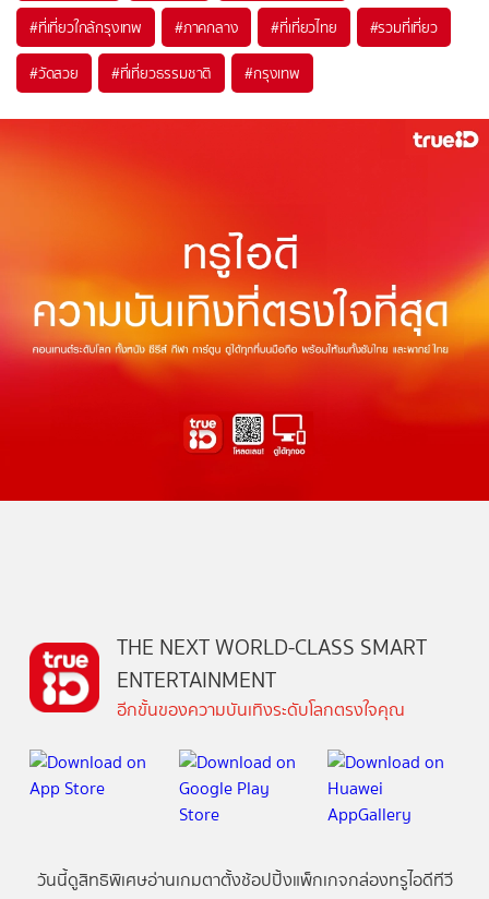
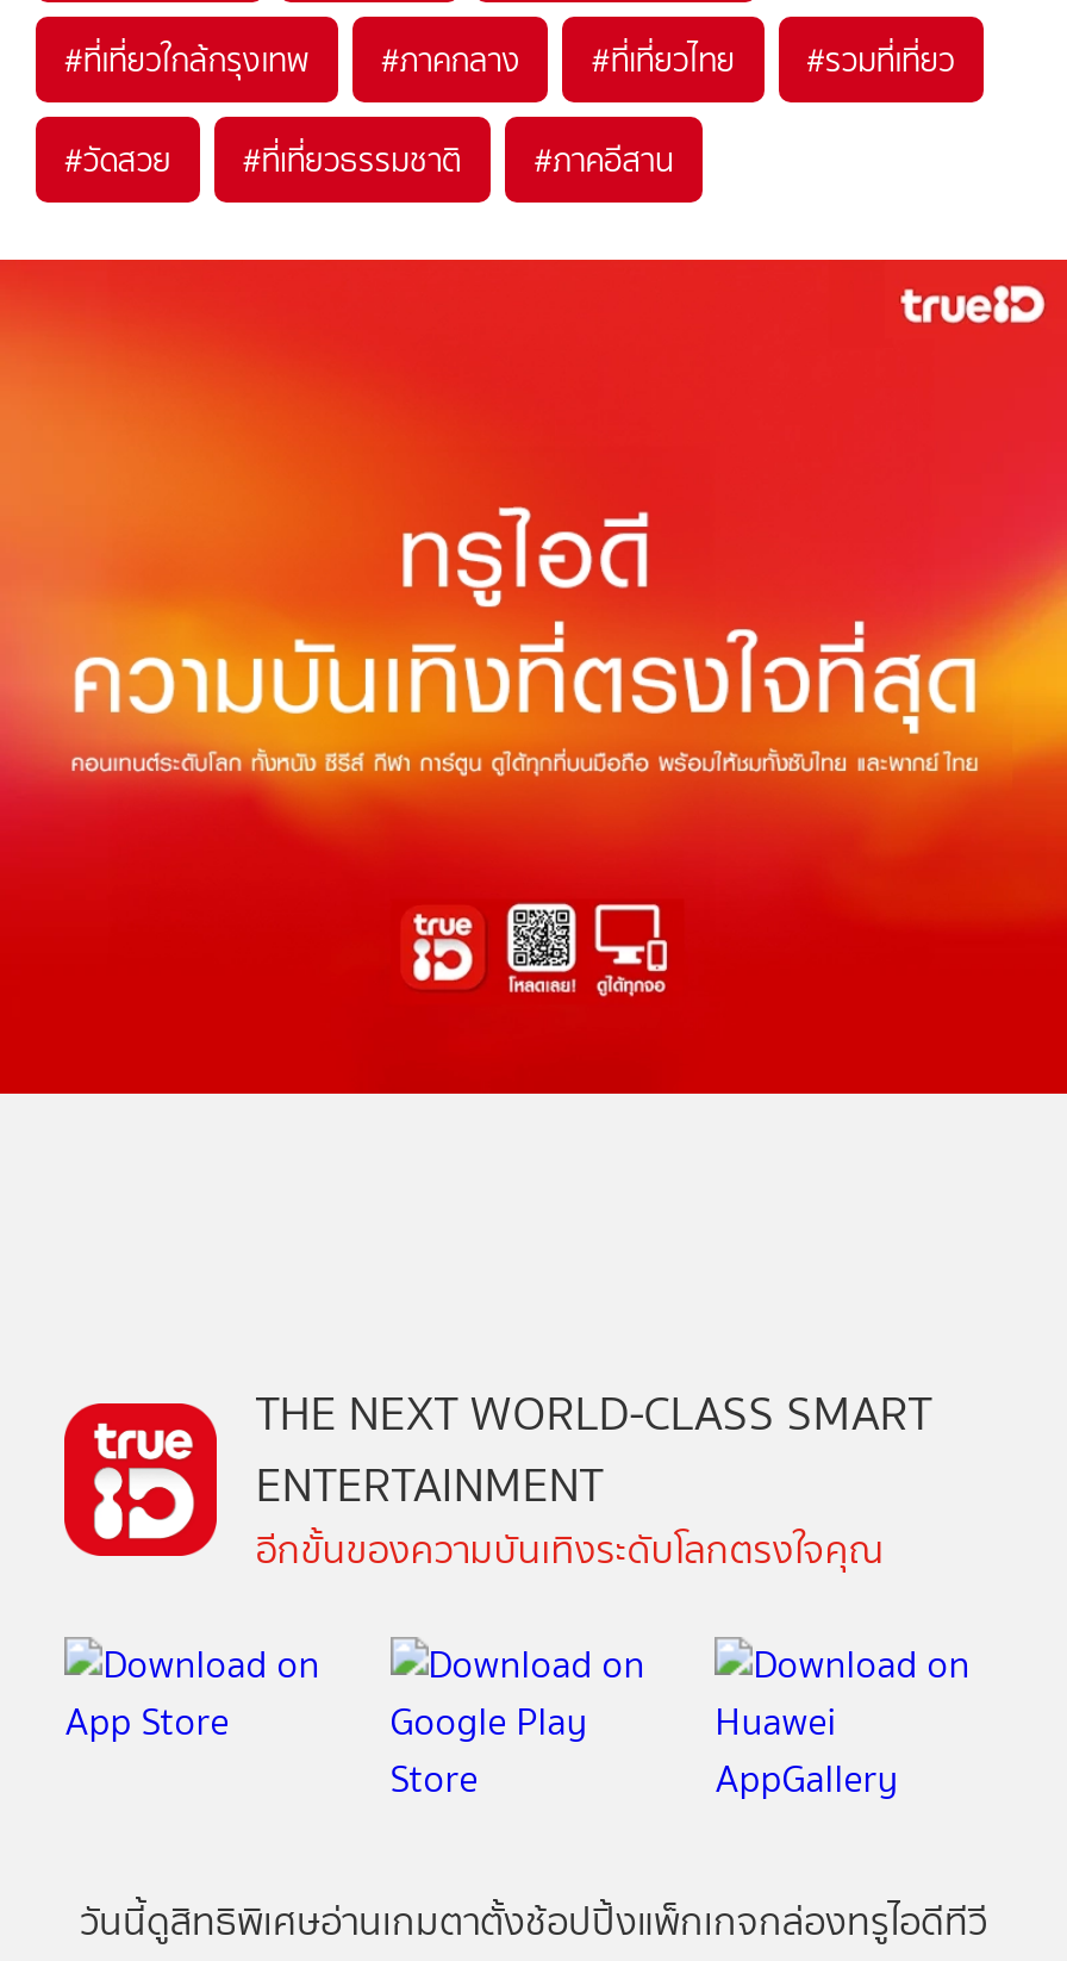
- #กรุงเทพ
+ #ภาคอีสาน
